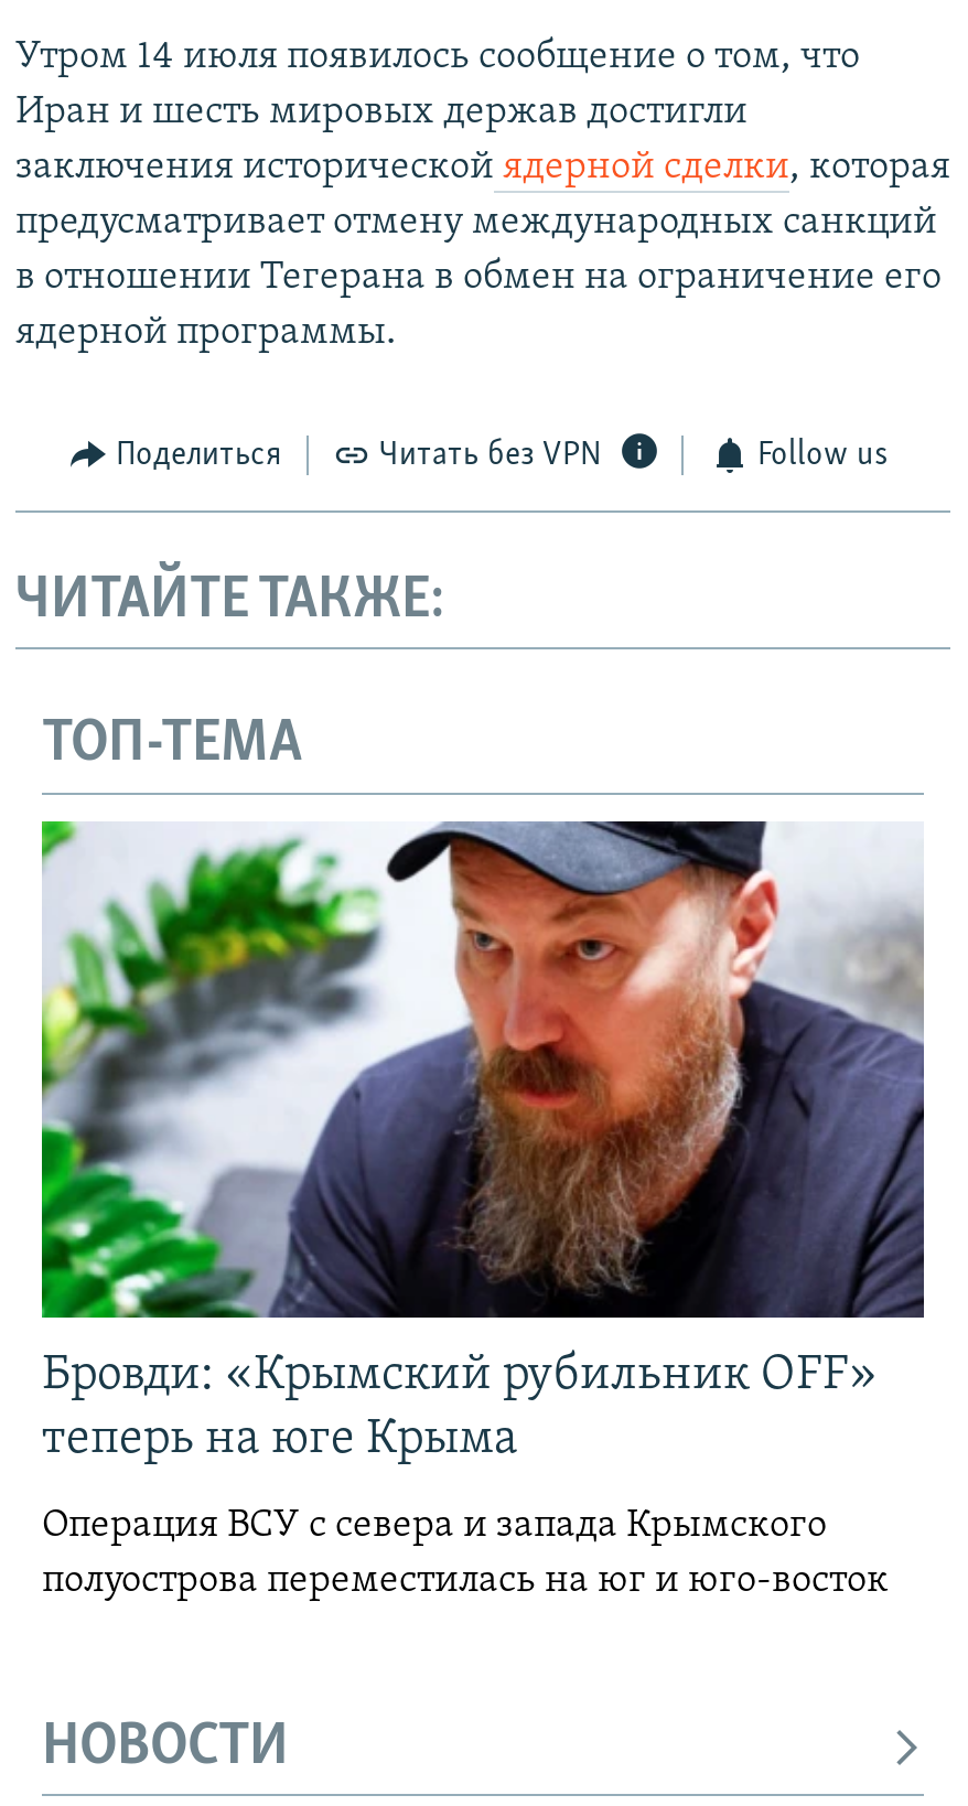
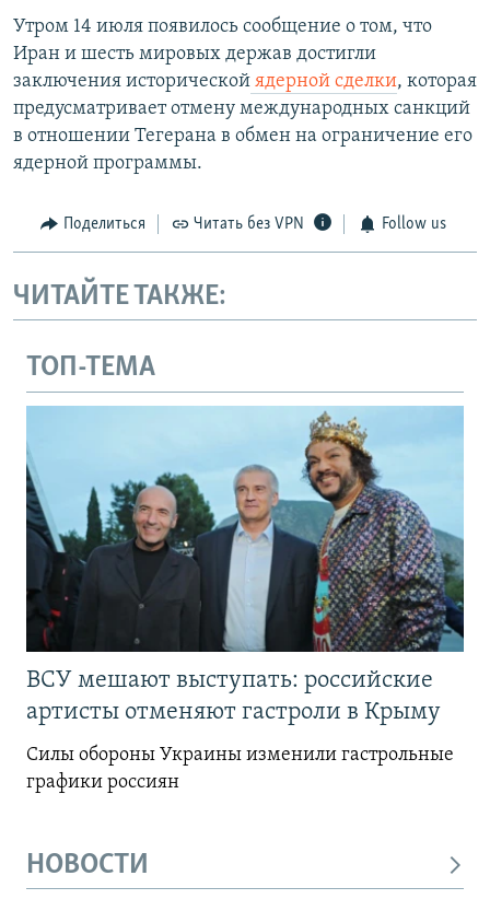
- [image]
- Бровди: «Крымский рубильник OFF»
- теперь на юге Крыма
+ [image]
+ ВСУ мешают выступать: российские
+ артисты отменяют гастроли в Крыму

- Операция ВСУ с севера и запада Крымского
- полуострова переместилась на юг и юго-восток
+ Силы обороны Украины изменили гастрольные
+ графики россиян
